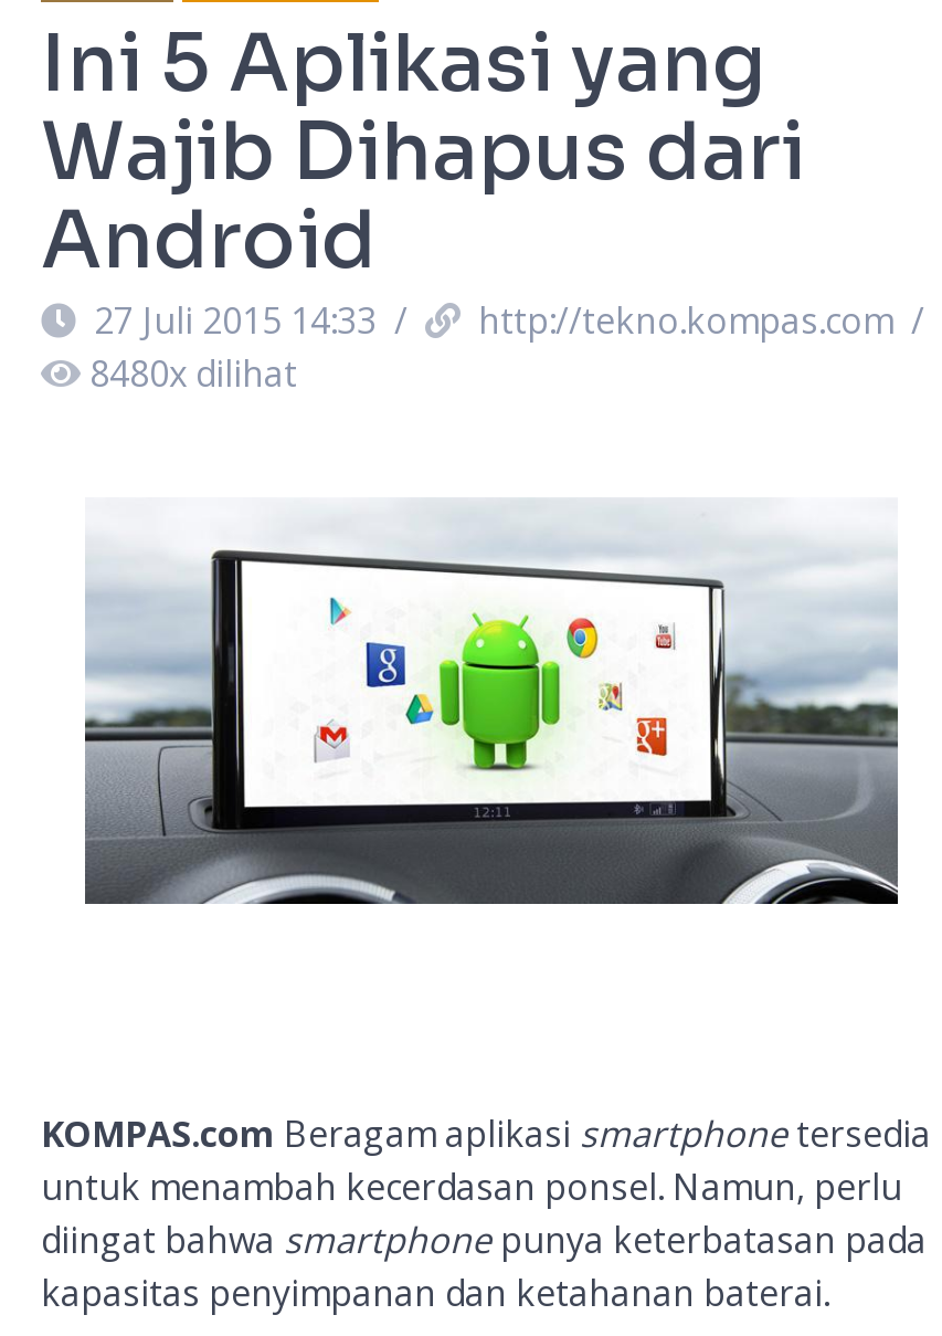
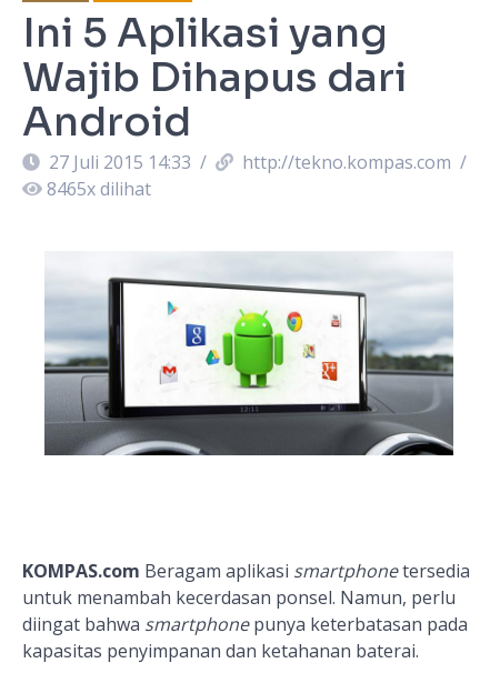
- 8480x dilihat
+ 8465x dilihat
